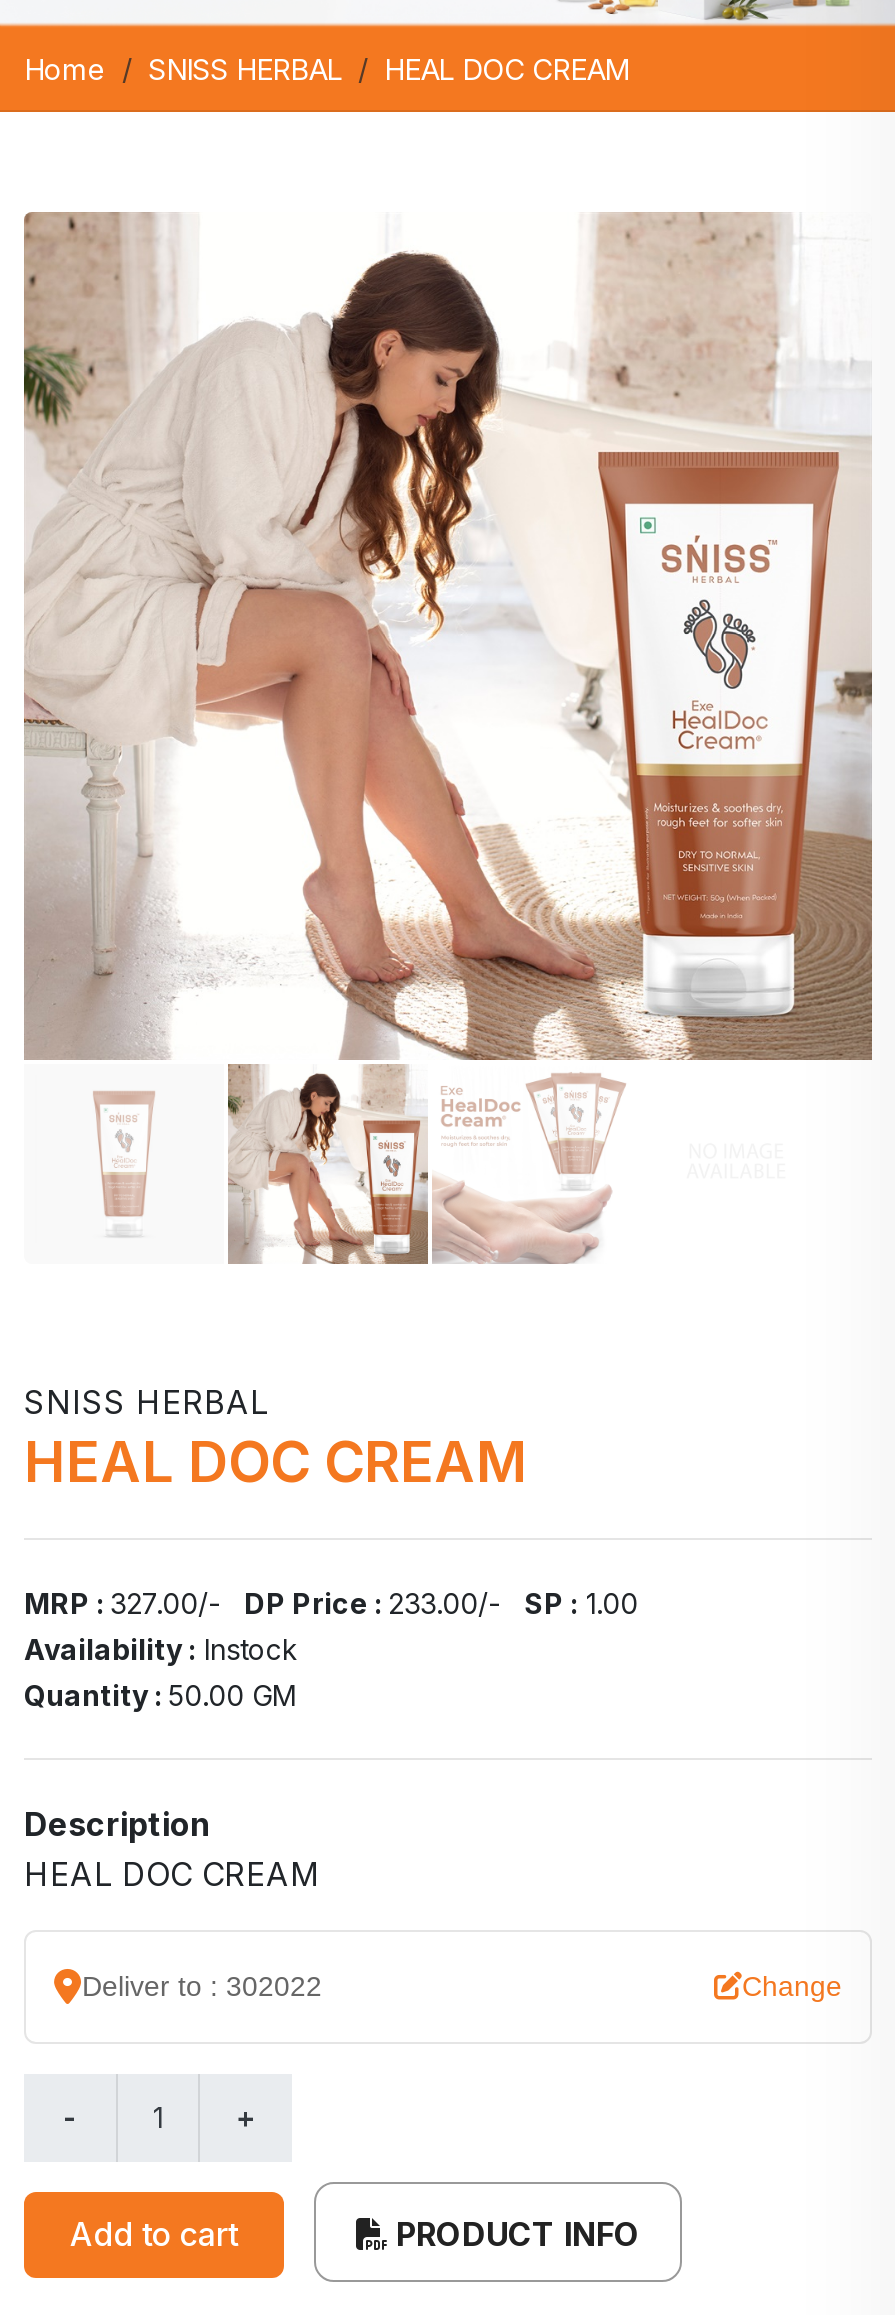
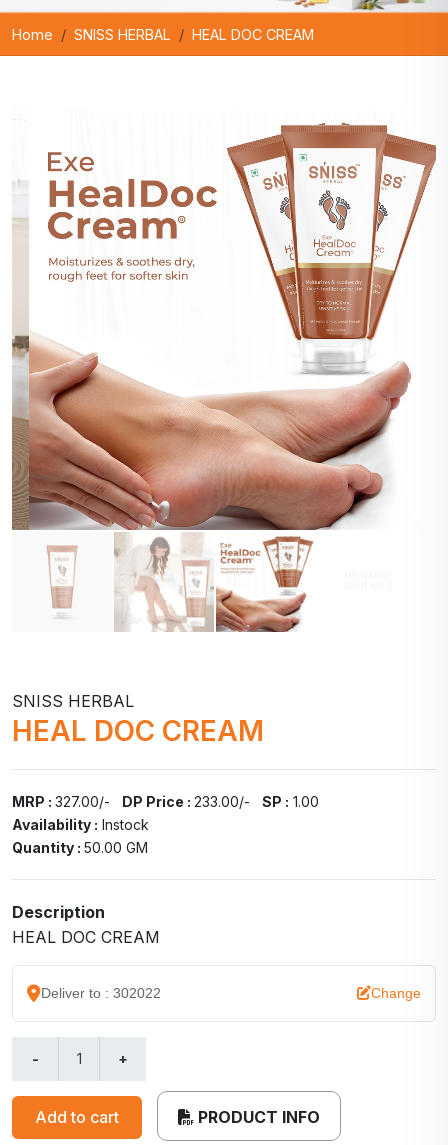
- [image]
+ [image]
